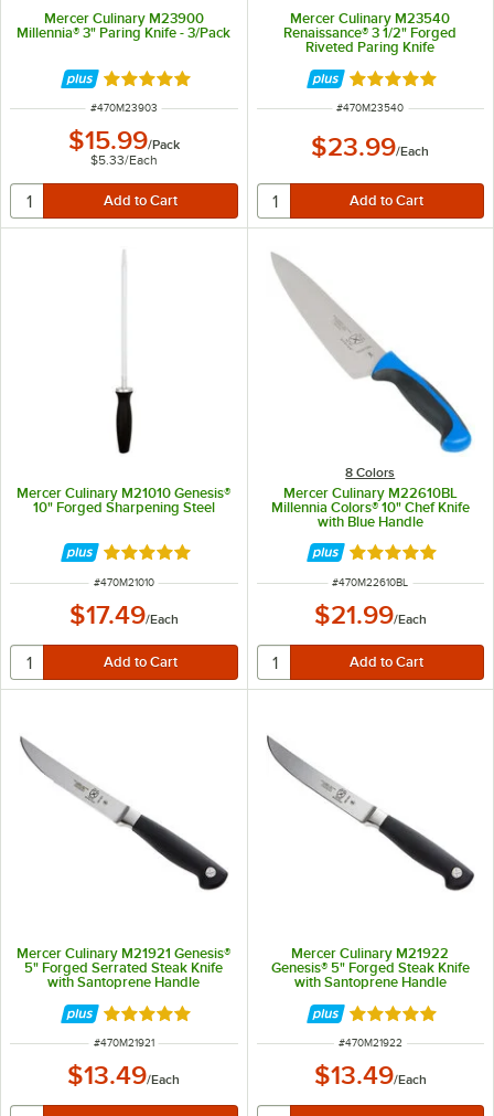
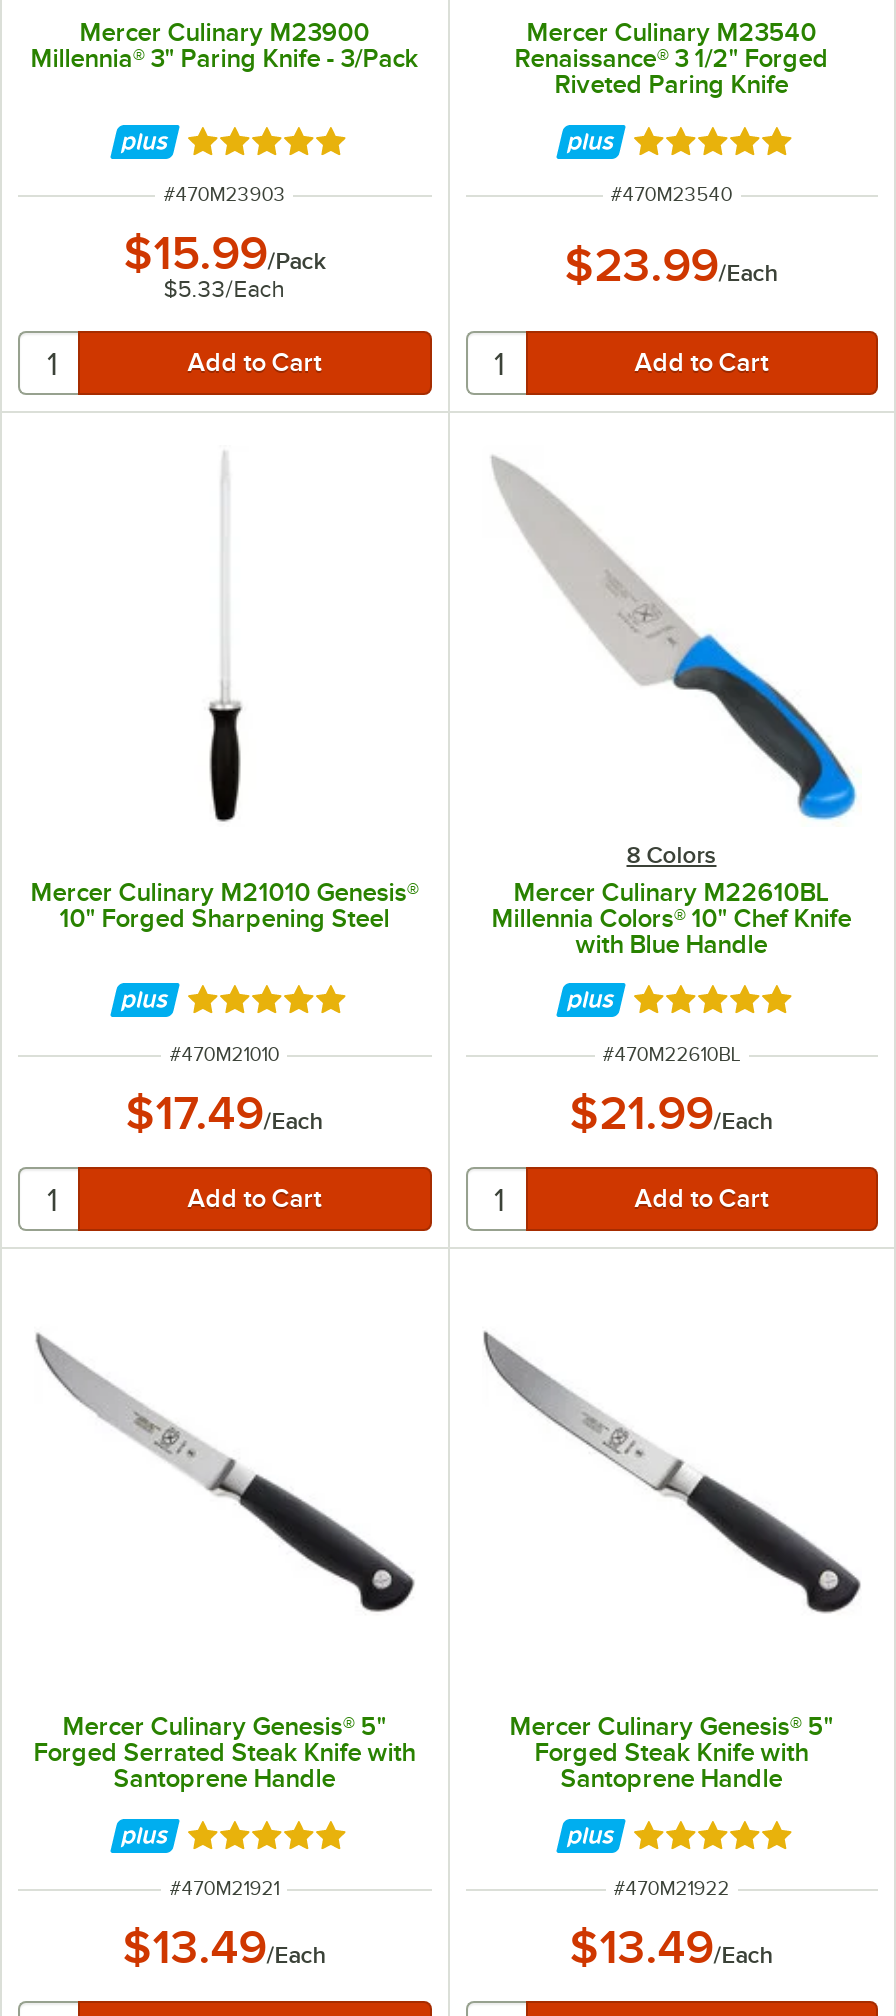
- Mercer Culinary M21921 Genesis®
- 5" Forged Serrated Steak Knife
- with Santoprene Handle
+ Mercer Culinary Genesis® 5"
+ Forged Serrated Steak Knife with
+ Santoprene Handle

- Mercer Culinary M21922
- Genesis® 5" Forged Steak Knife
- with Santoprene Handle
+ Mercer Culinary Genesis® 5"
+ Forged Steak Knife with
+ Santoprene Handle
